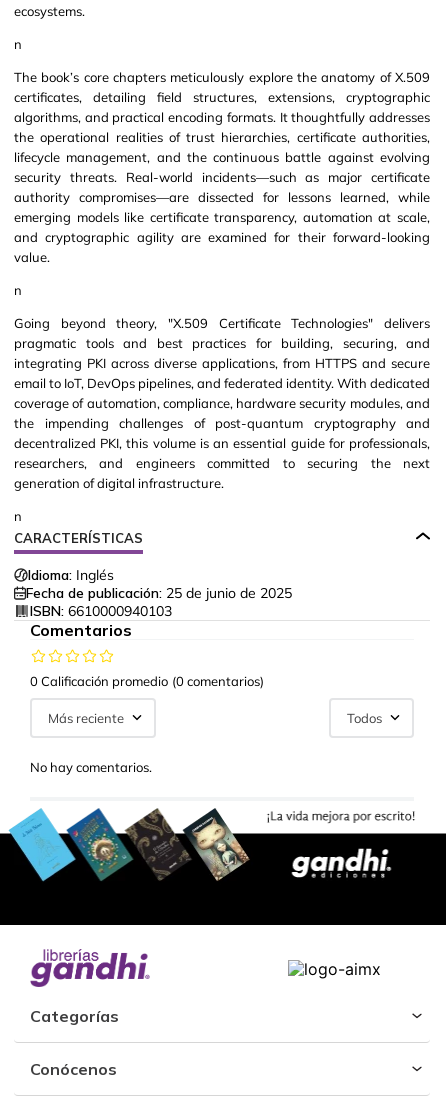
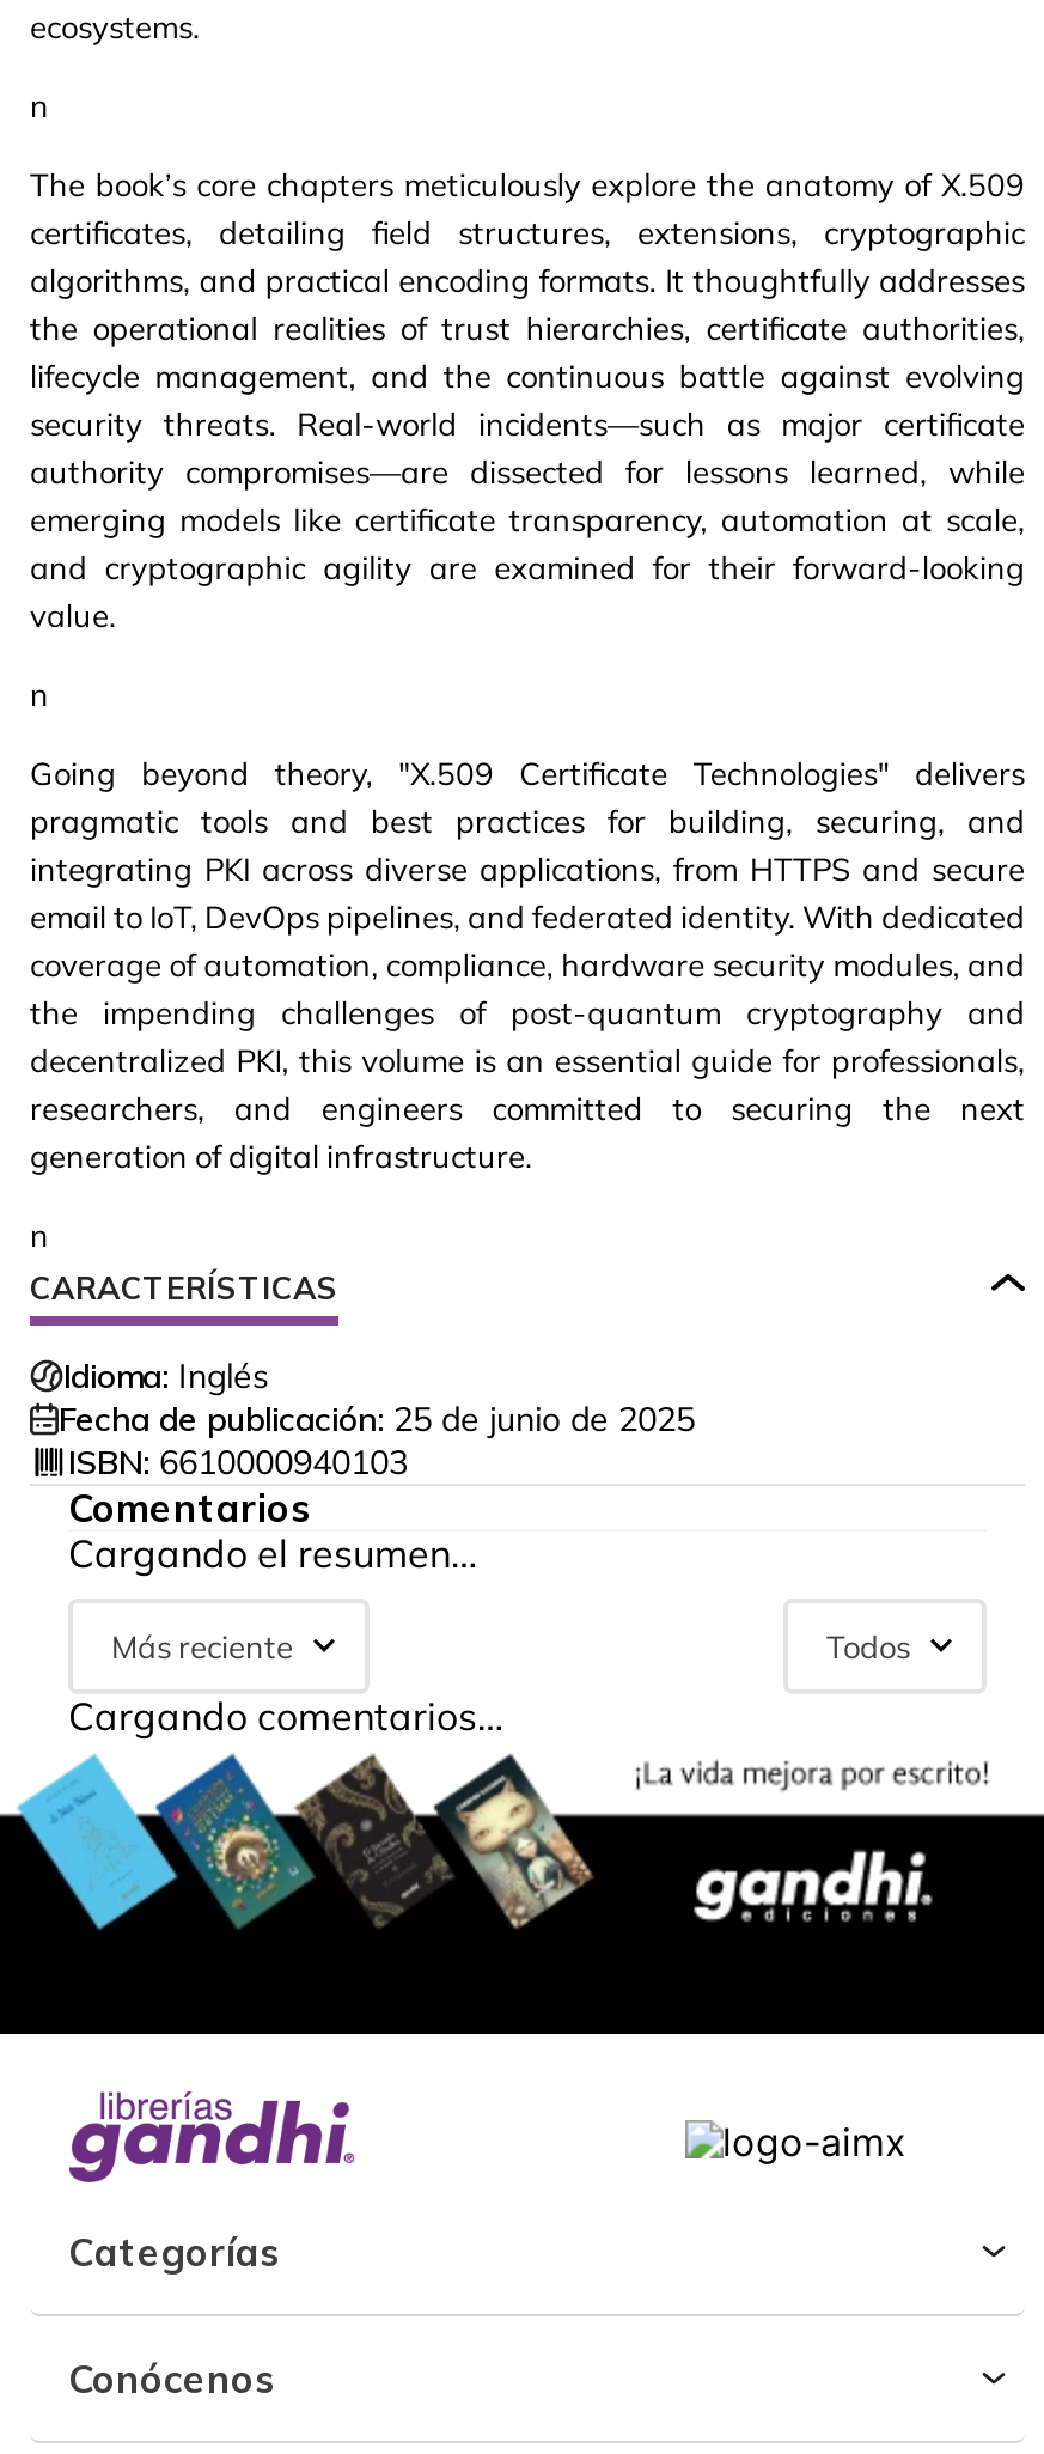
- 0 Calificación promedio (0 comentarios)
+ Cargando el resumen…

- No hay comentarios.
+ Cargando comentarios…
